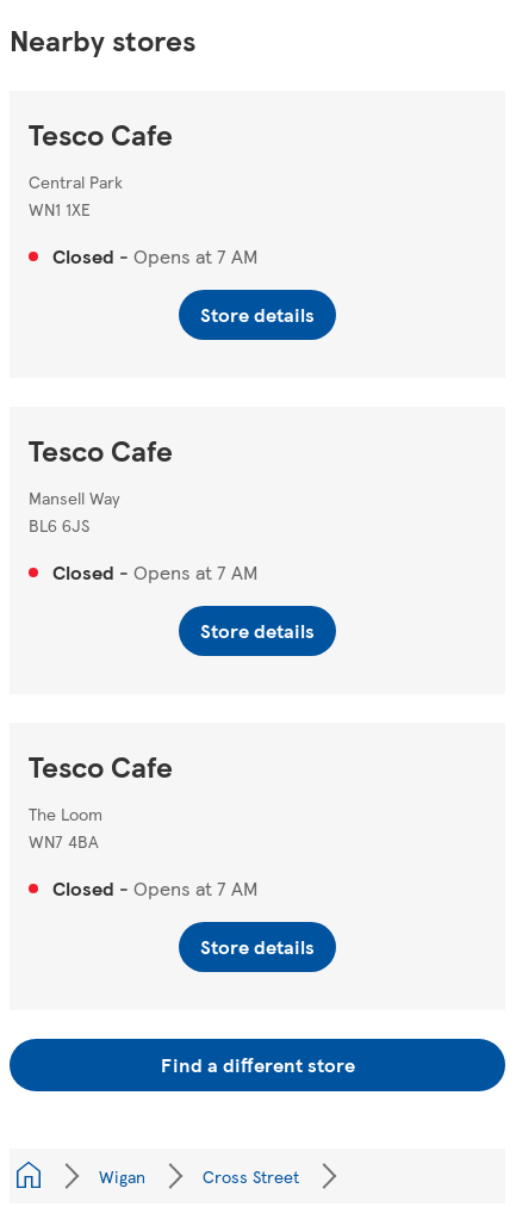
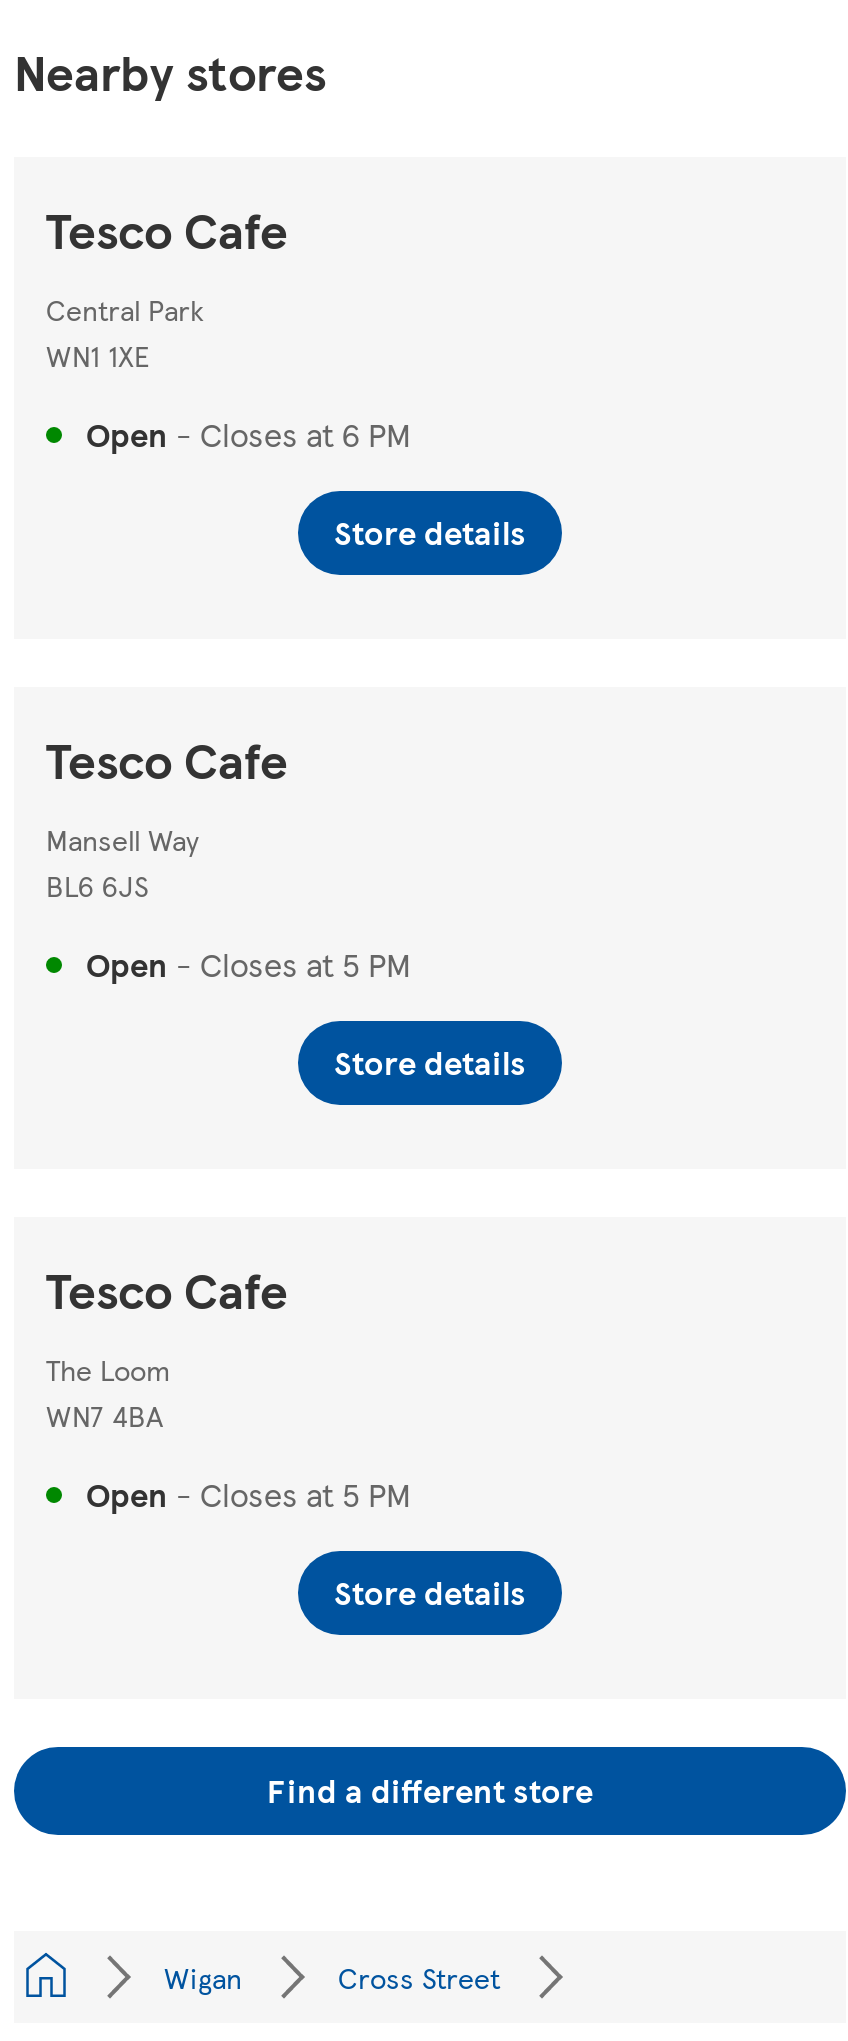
- Closed - Opens at 7 AM
+ Open - Closes at 6 PM

- Closed - Opens at 7 AM
+ Open - Closes at 5 PM

- Closed - Opens at 7 AM
+ Open - Closes at 5 PM
